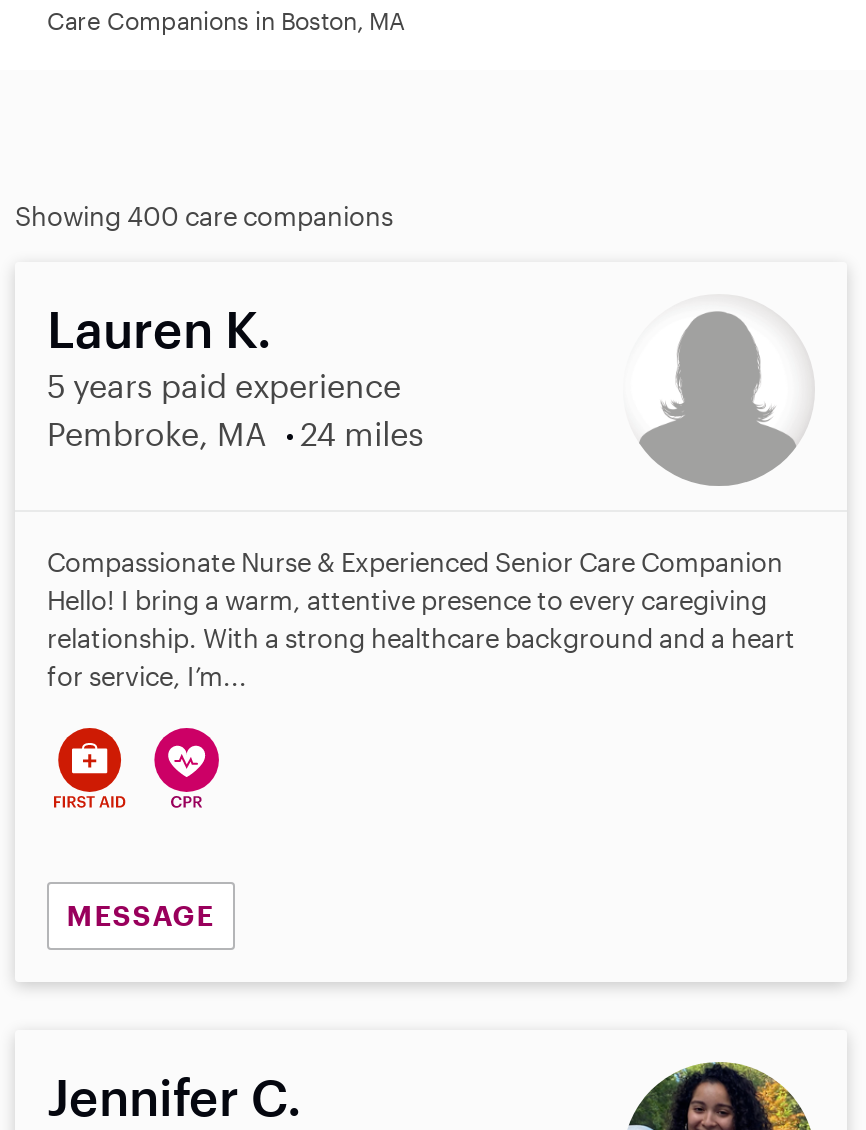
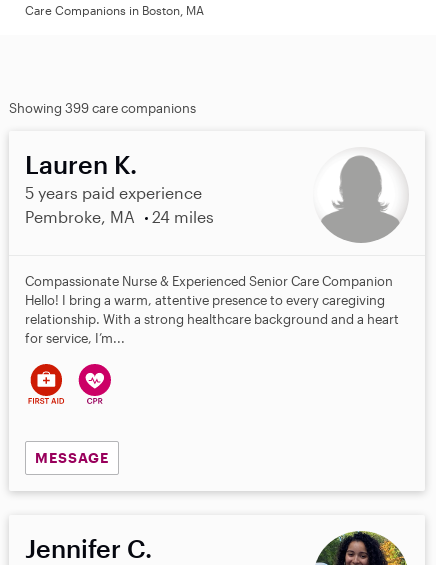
- Showing 400 care companions
+ Showing 399 care companions
